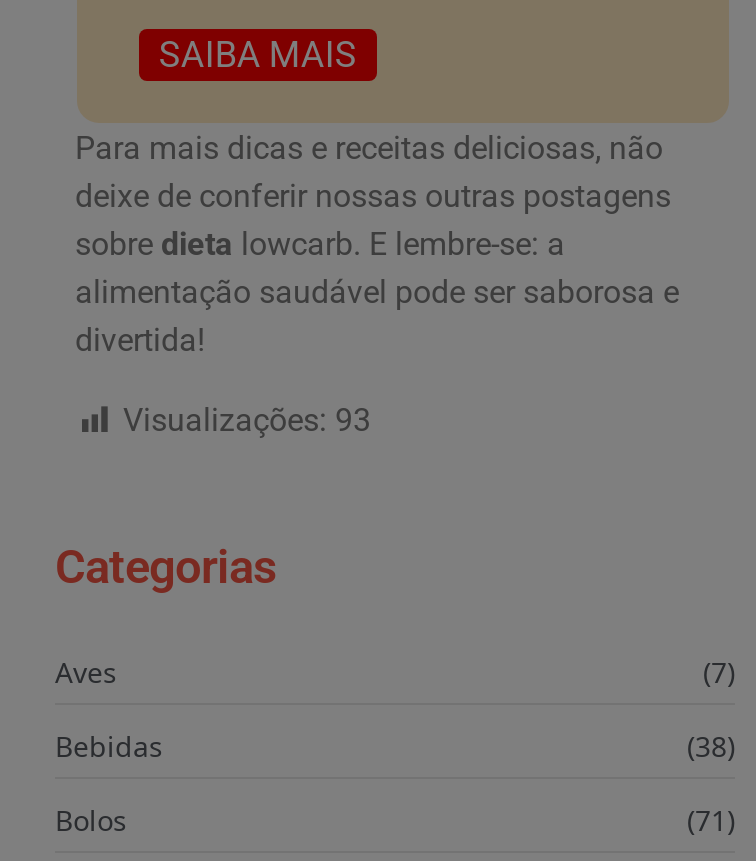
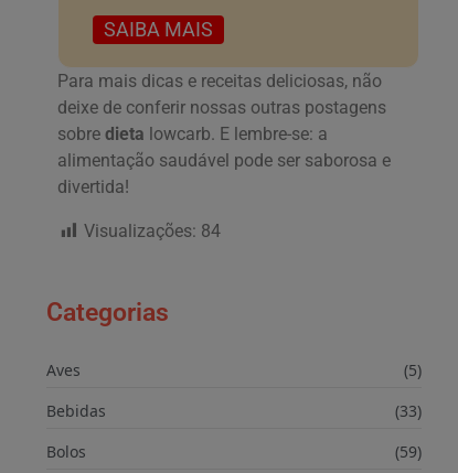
- Visualizações: 93
+ Visualizações: 84

- (7)
+ (5)

- (38)
+ (33)

- (71)
+ (59)
